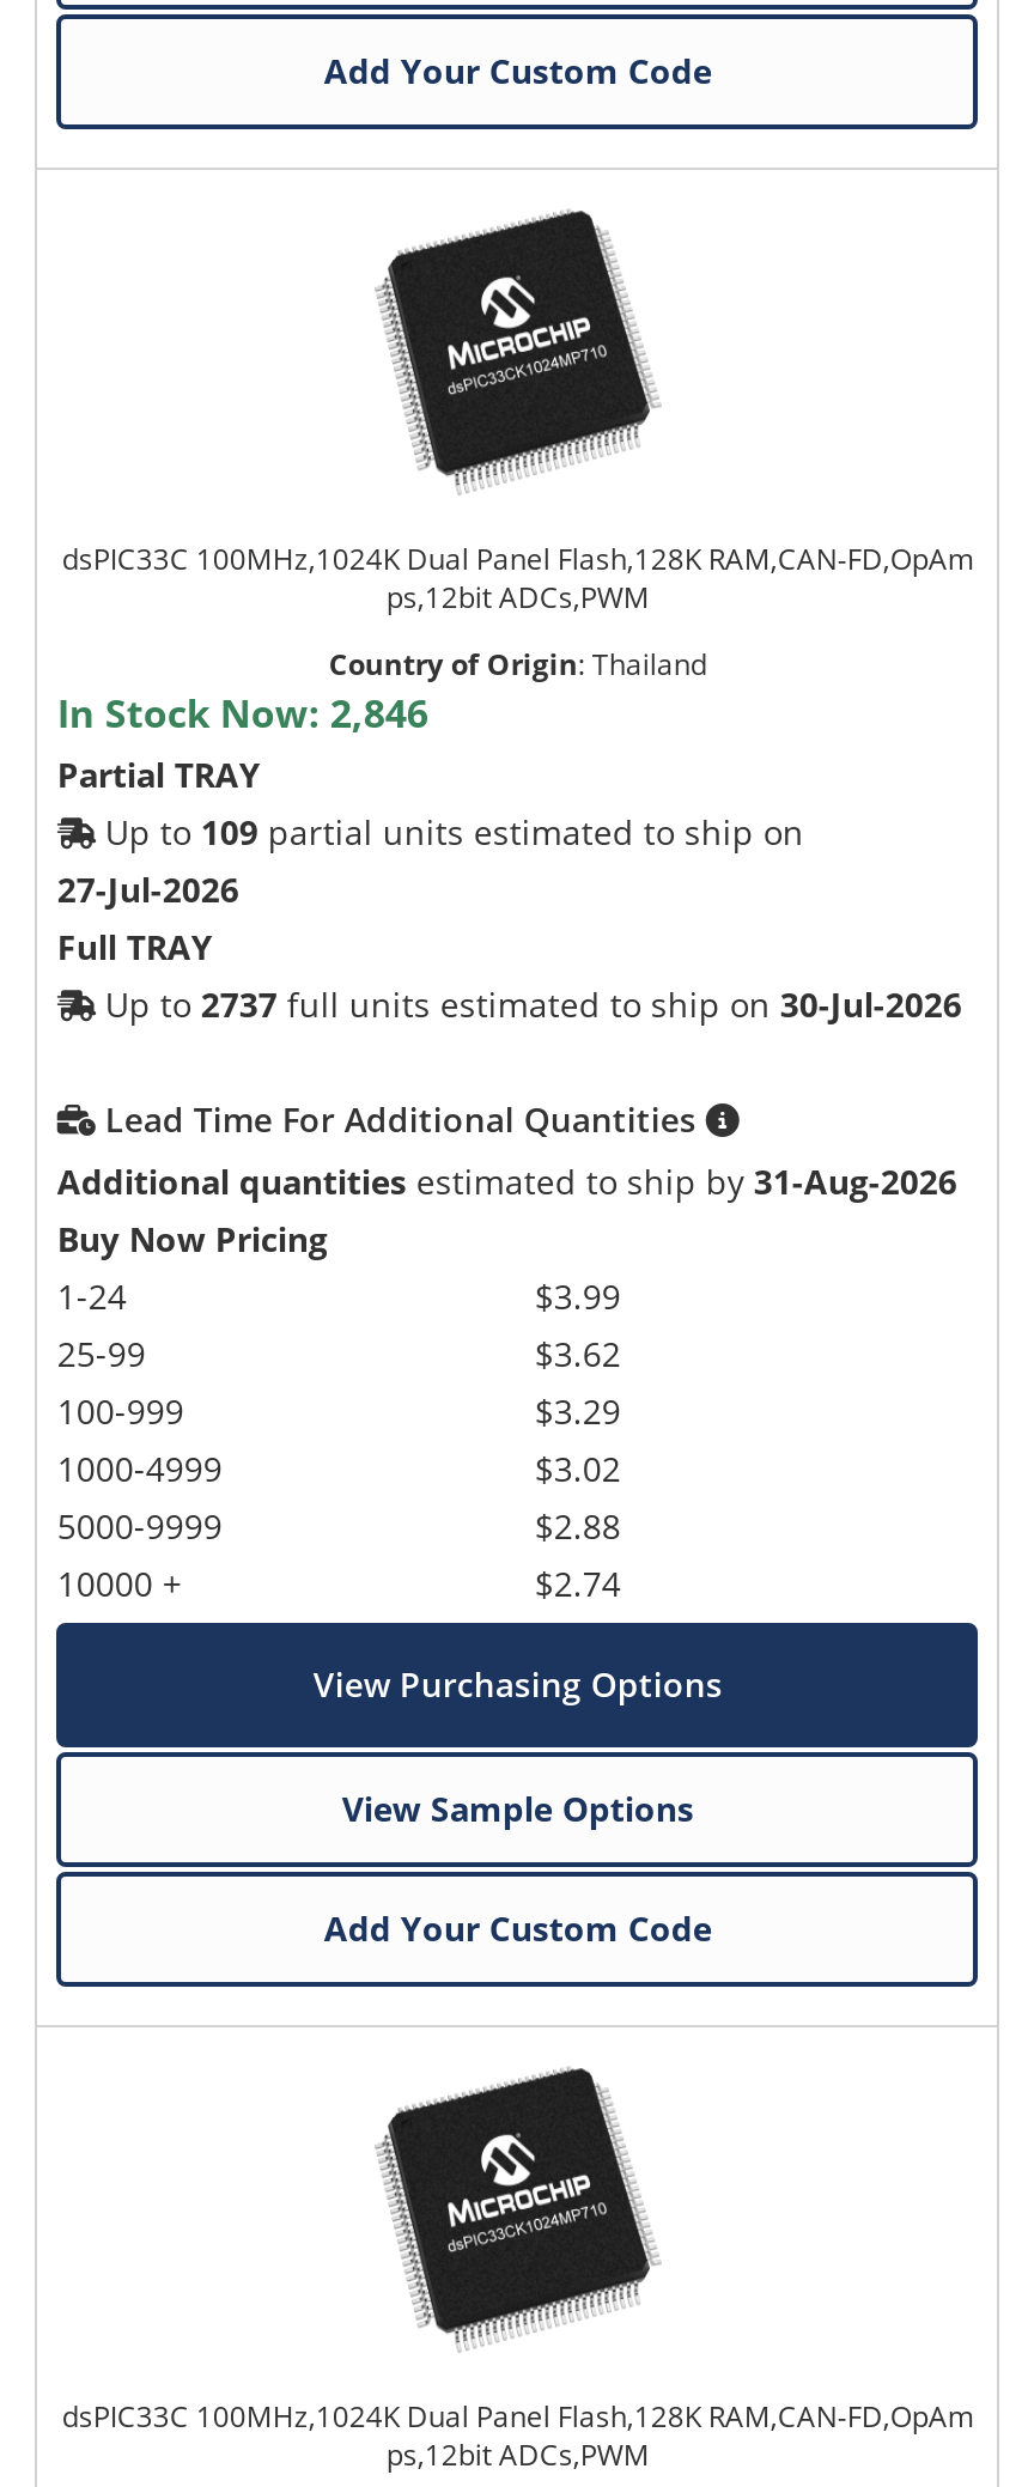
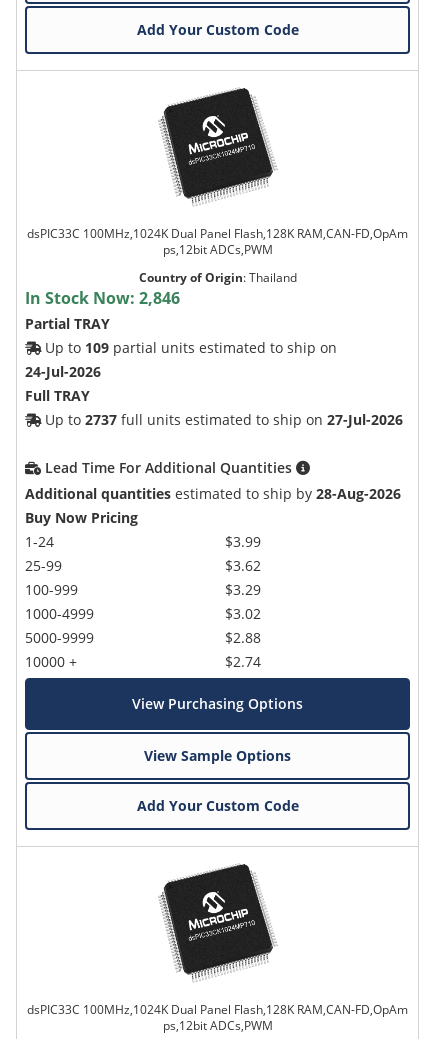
- 27-Jul-2026
+ 24-Jul-2026

- Up to 2737 full units estimated to ship on 30-Jul-2026
+ Up to 2737 full units estimated to ship on 27-Jul-2026

- Additional quantities estimated to ship by 31-Aug-2026
+ Additional quantities estimated to ship by 28-Aug-2026
